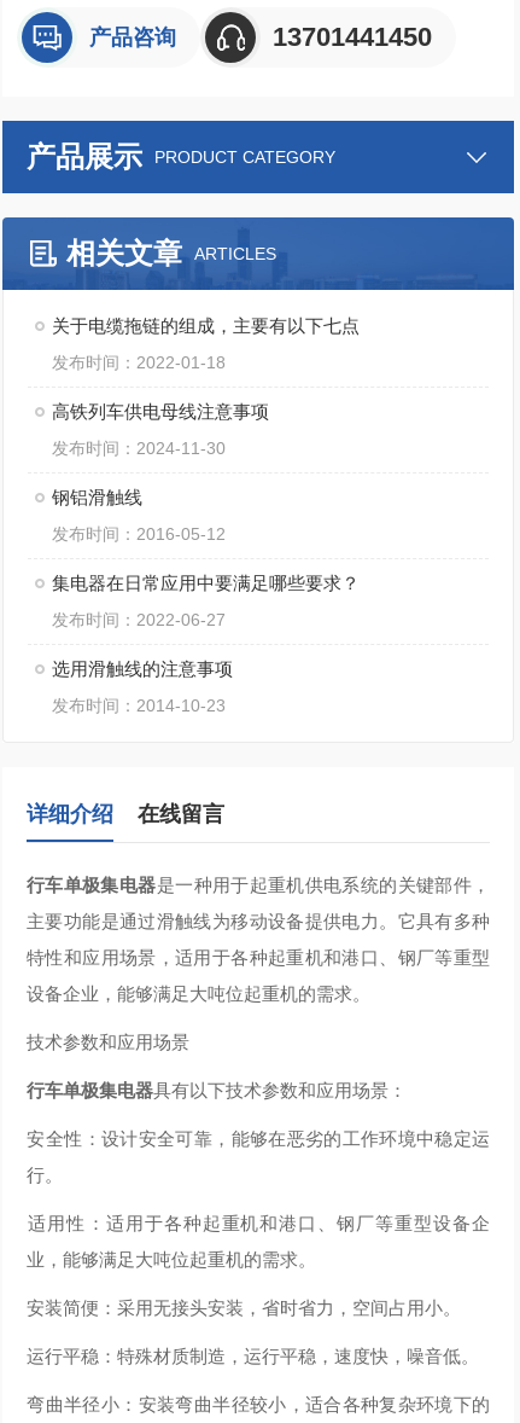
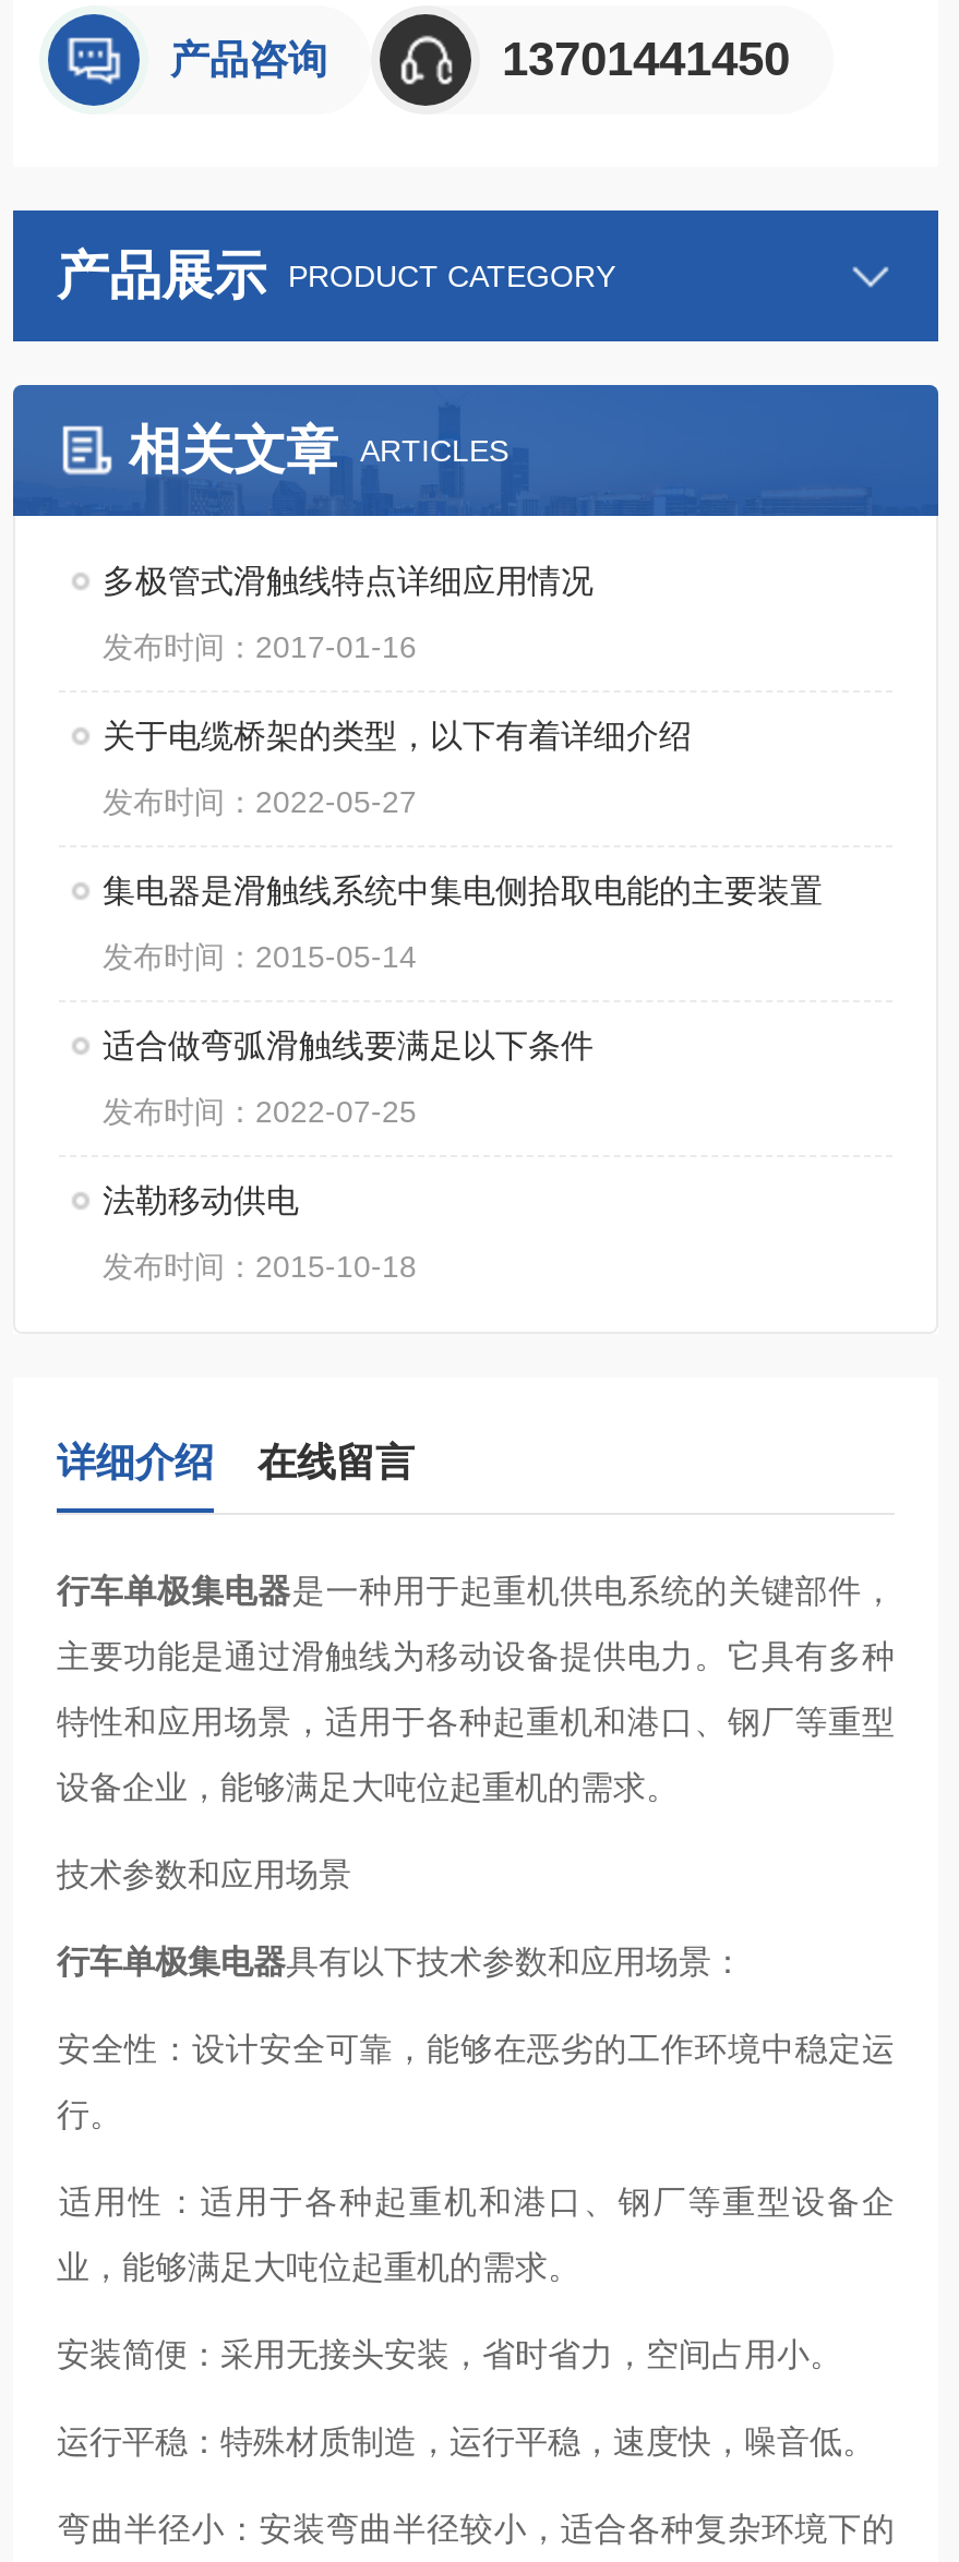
- 关于电缆拖链的组成，主要有以下七点
+ 多极管式滑触线特点详细应用情况

- 发布时间：2022-01-18
+ 发布时间：2017-01-16

- 高铁列车供电母线注意事项
+ 关于电缆桥架的类型，以下有着详细介绍

- 发布时间：2024-11-30
+ 发布时间：2022-05-27

- 钢铝滑触线
+ 集电器是滑触线系统中集电侧拾取电能的主要装置

- 发布时间：2016-05-12
+ 发布时间：2015-05-14

- 集电器在日常应用中要满足哪些要求？
+ 适合做弯弧滑触线要满足以下条件

- 发布时间：2022-06-27
+ 发布时间：2022-07-25

- 选用滑触线的注意事项
+ 法勒移动供电

- 发布时间：2014-10-23
+ 发布时间：2015-10-18
